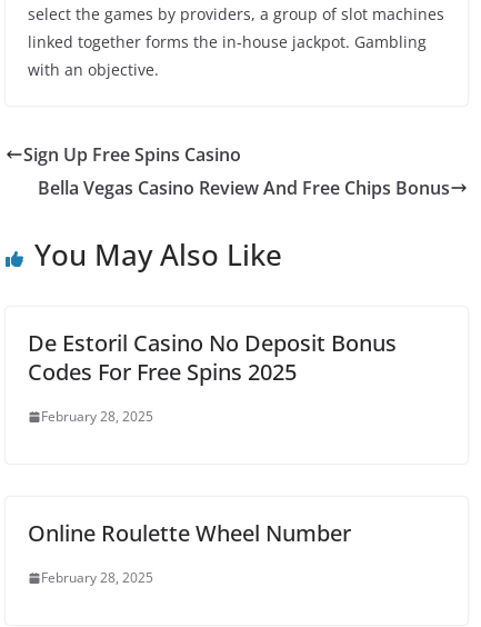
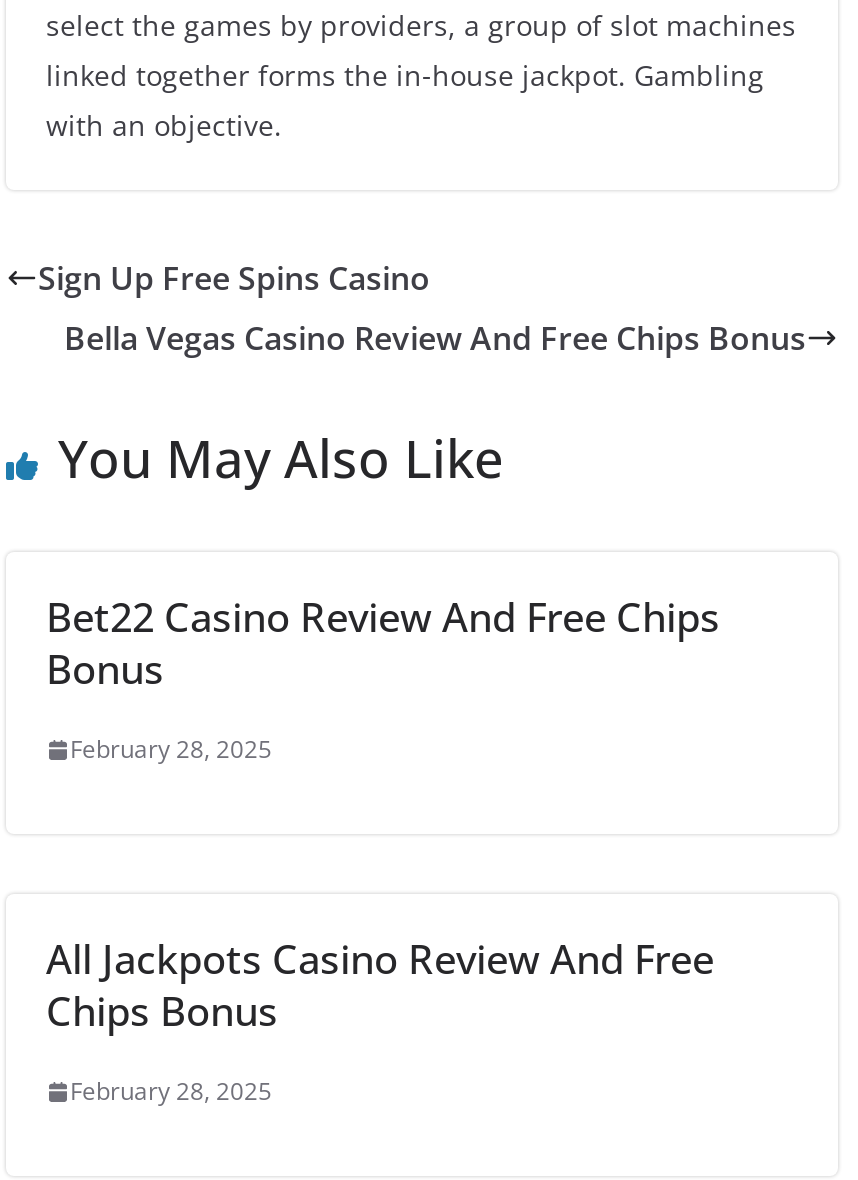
- De Estoril Casino No Deposit Bonus
- Codes For Free Spins 2025
+ Bet22 Casino Review And Free Chips
+ Bonus

- Online Roulette Wheel Number
+ All Jackpots Casino Review And Free
+ Chips Bonus
